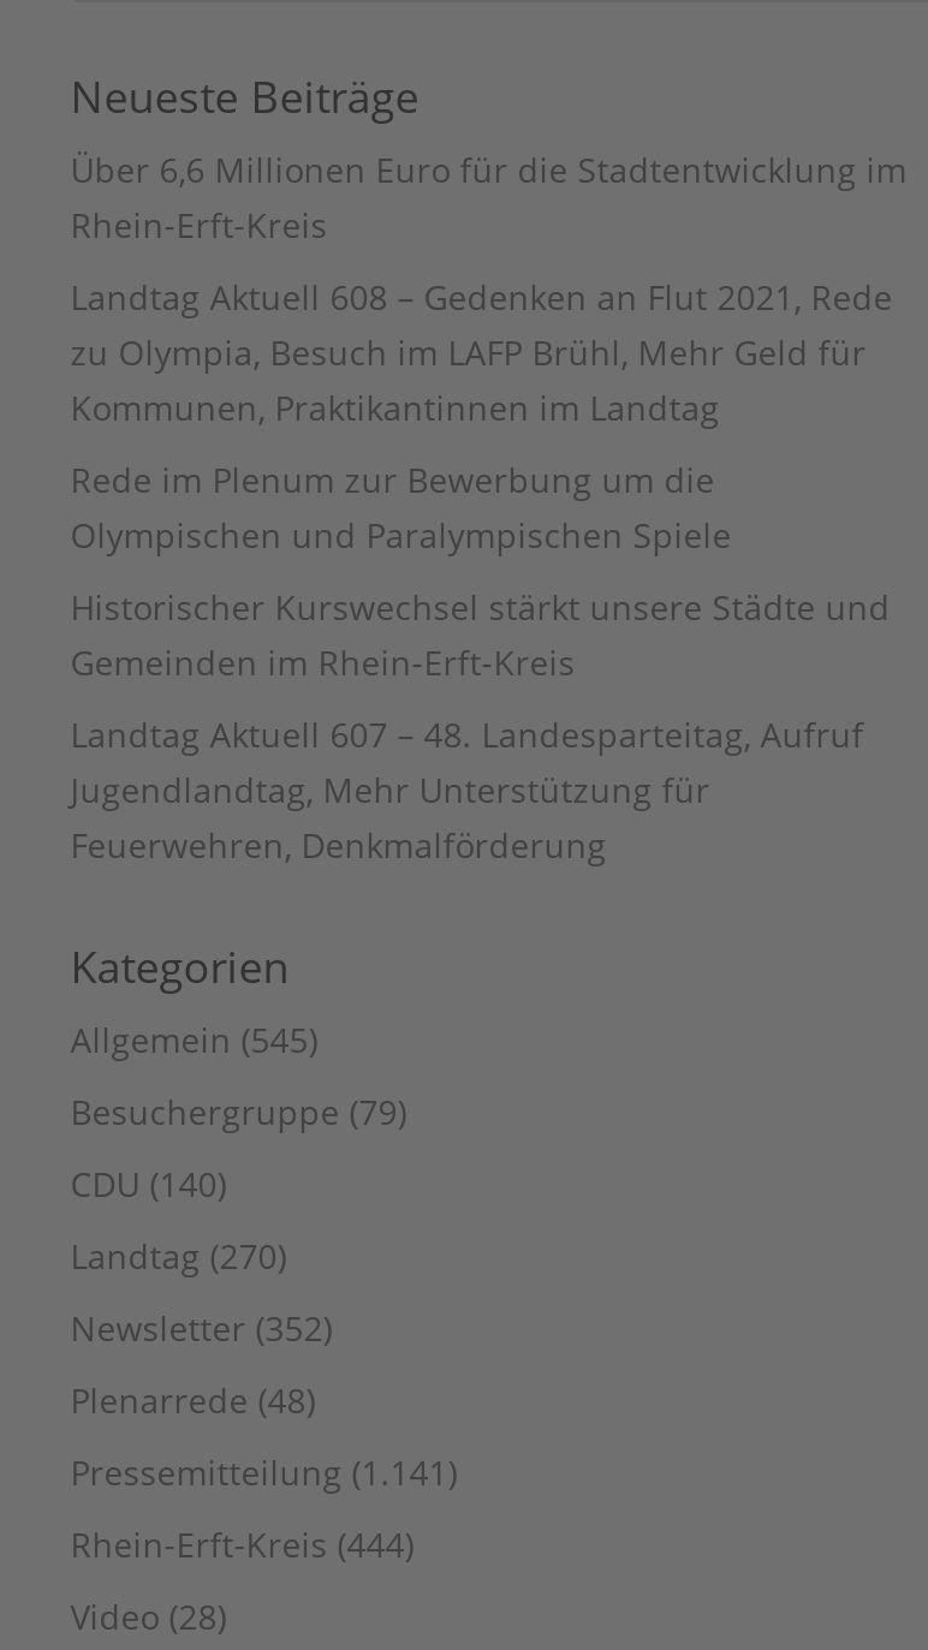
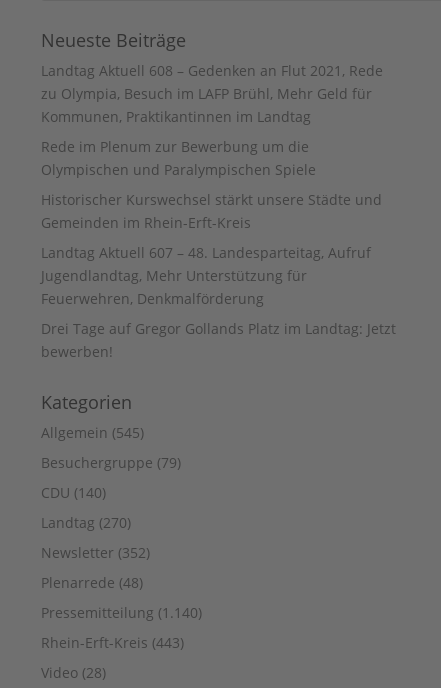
- Über 6,6 Millionen Euro für die Stadtentwicklung im
- Rhein-Erft-Kreis

moved up: Landtag Aktuell 608 – Gedenken an Flut 2021, Rede | zu Olympia, Besuch im LAFP Brühl, Mehr Geld für | Kommunen, Praktikantinnen im Landtag | ... | Jugendlandtag, Mehr Unterstützung für | Feuerwehren, Denkmalförderung

+ Drei Tage auf Gregor Gollands Platz im Landtag: Jetzt
+ bewerben!

- Pressemitteilung (1.141)
+ Pressemitteilung (1.140)

- Rhein-Erft-Kreis (444)
+ Rhein-Erft-Kreis (443)
